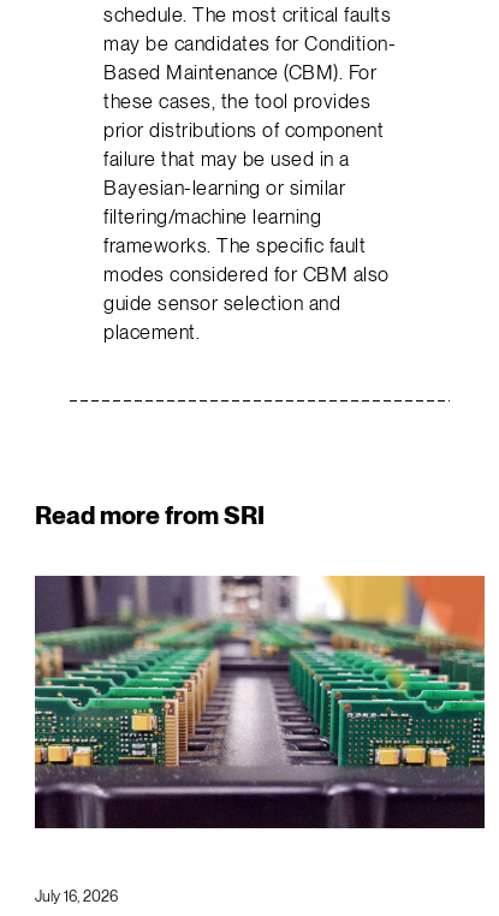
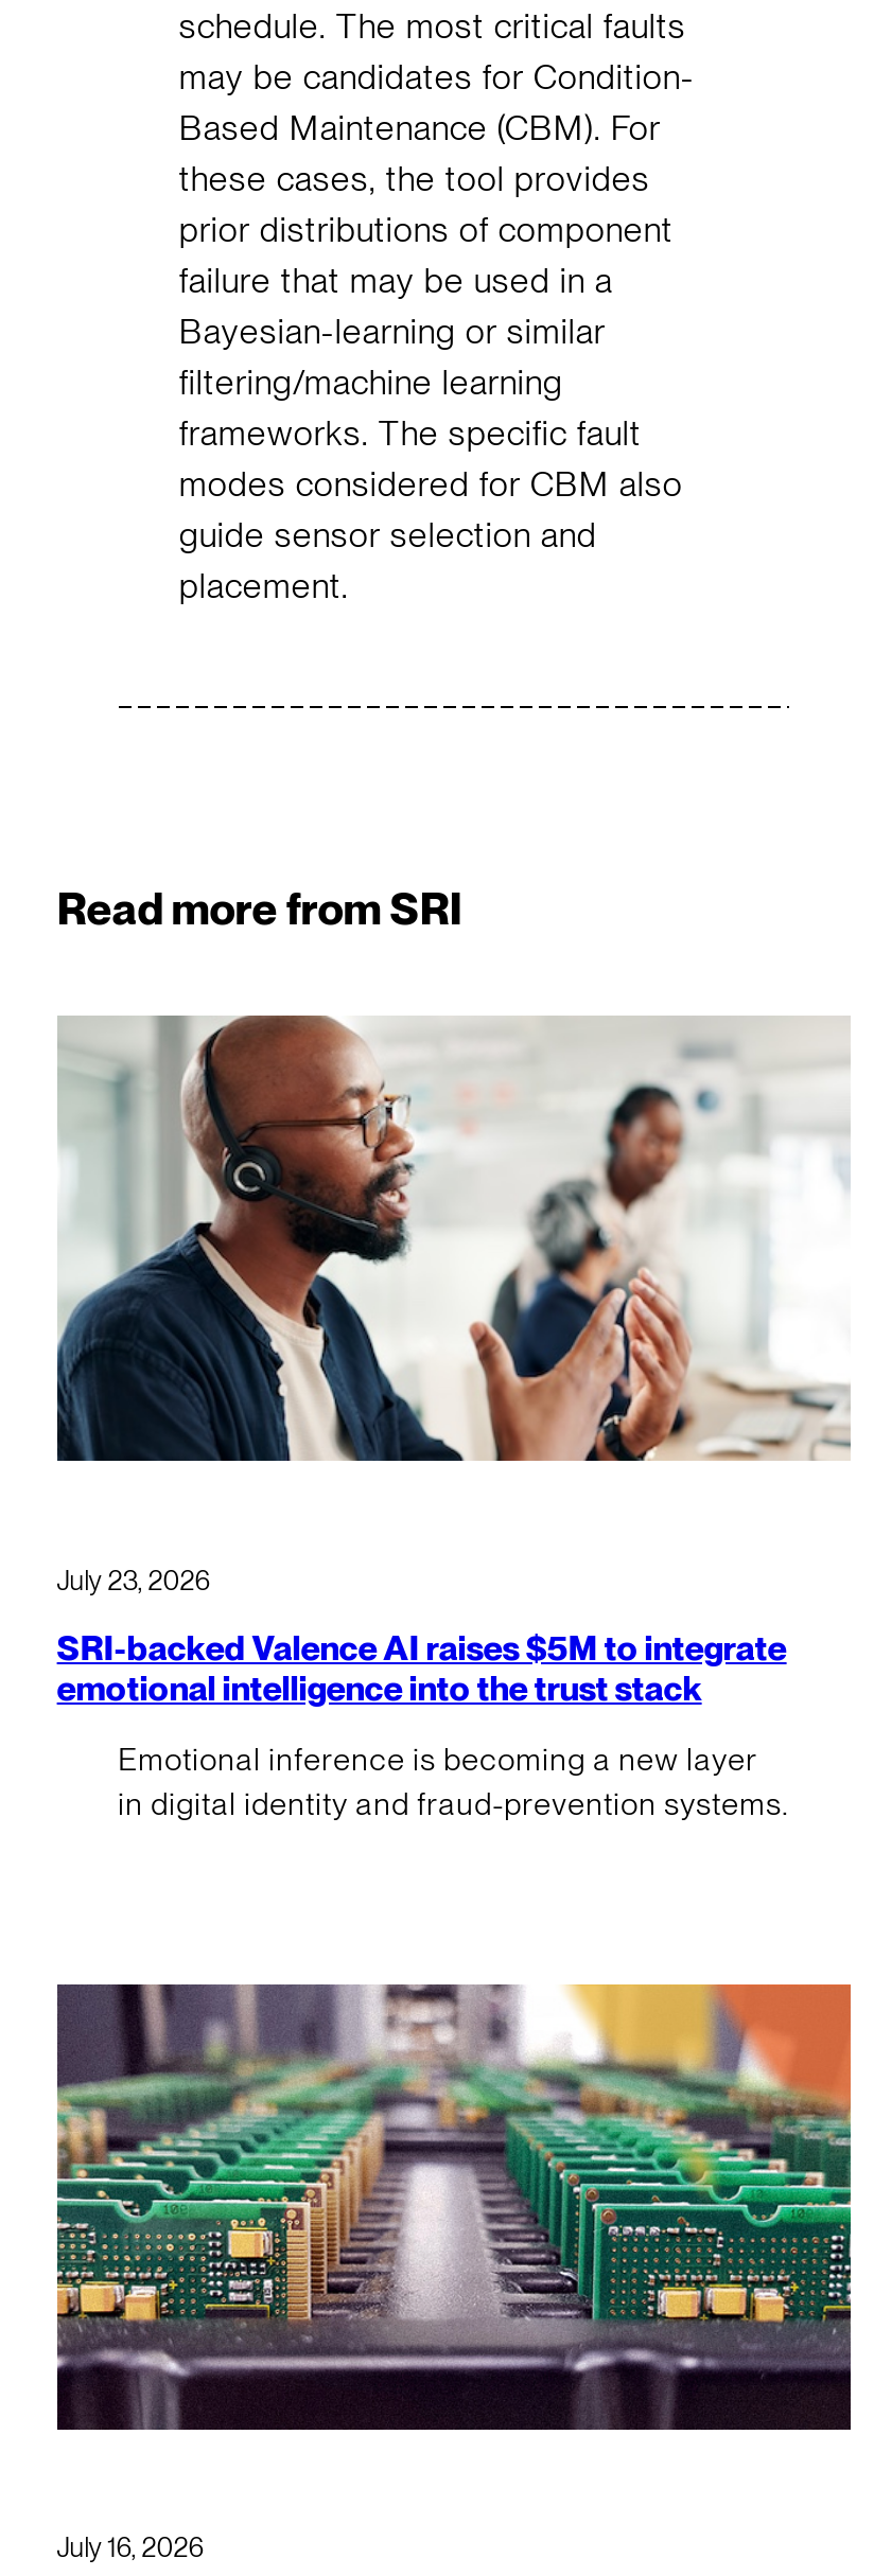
+ July 23, 2026
+ SRI-backed Valence AI raises $5M to integrate
+ emotional intelligence into the trust stack
+ Emotional inference is becoming a new layer
+ in digital identity and fraud-prevention systems.

+ [image]
